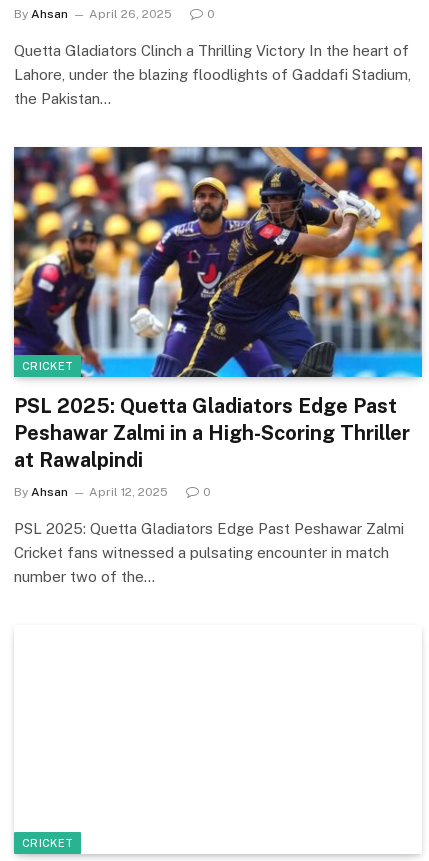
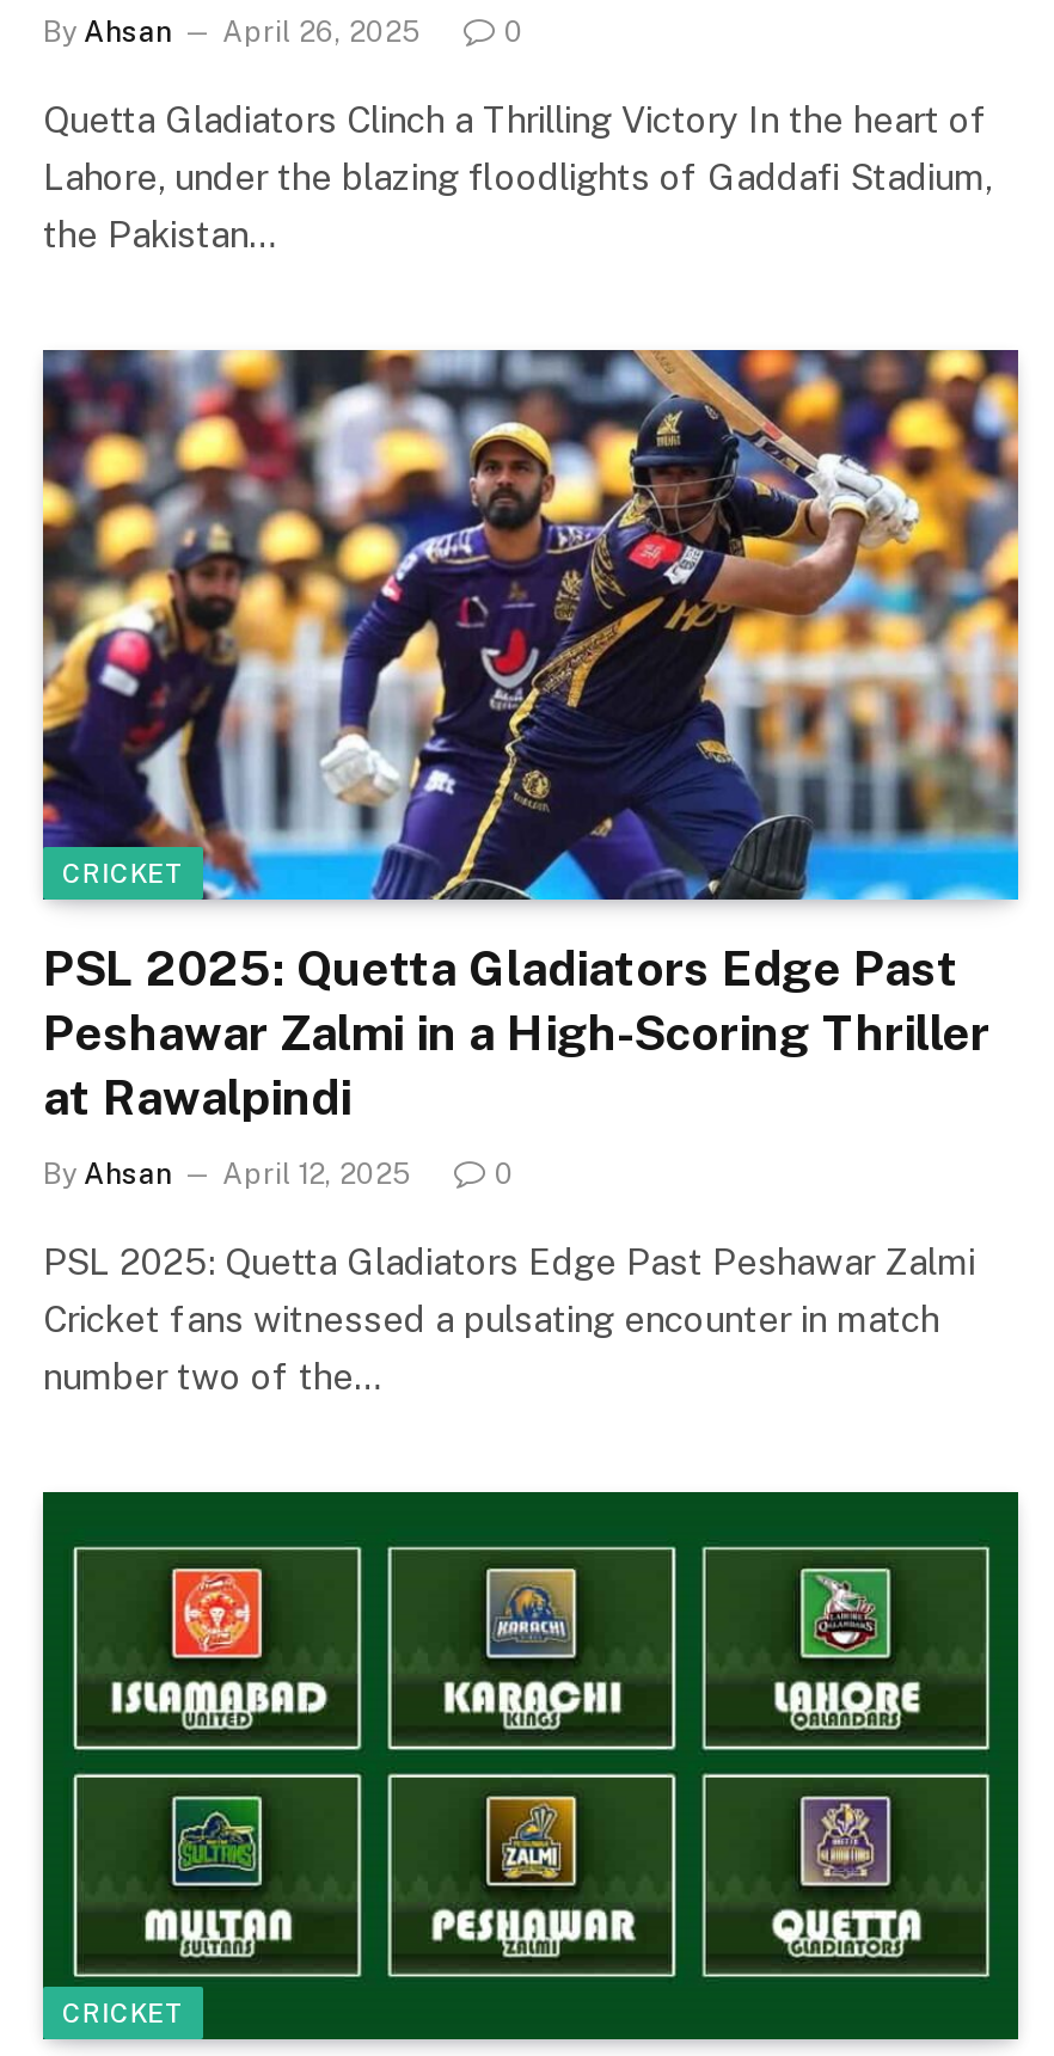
+ [image]
